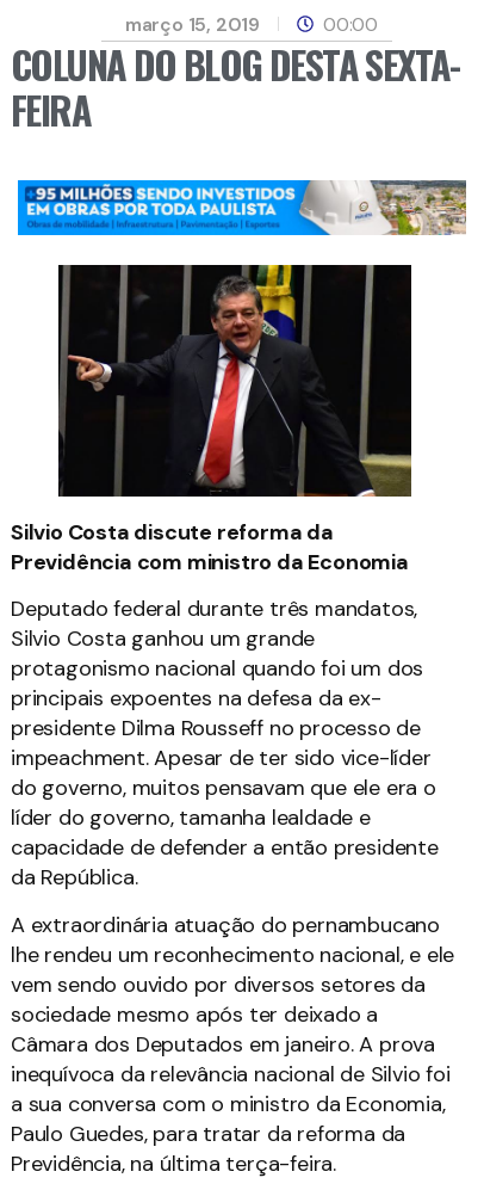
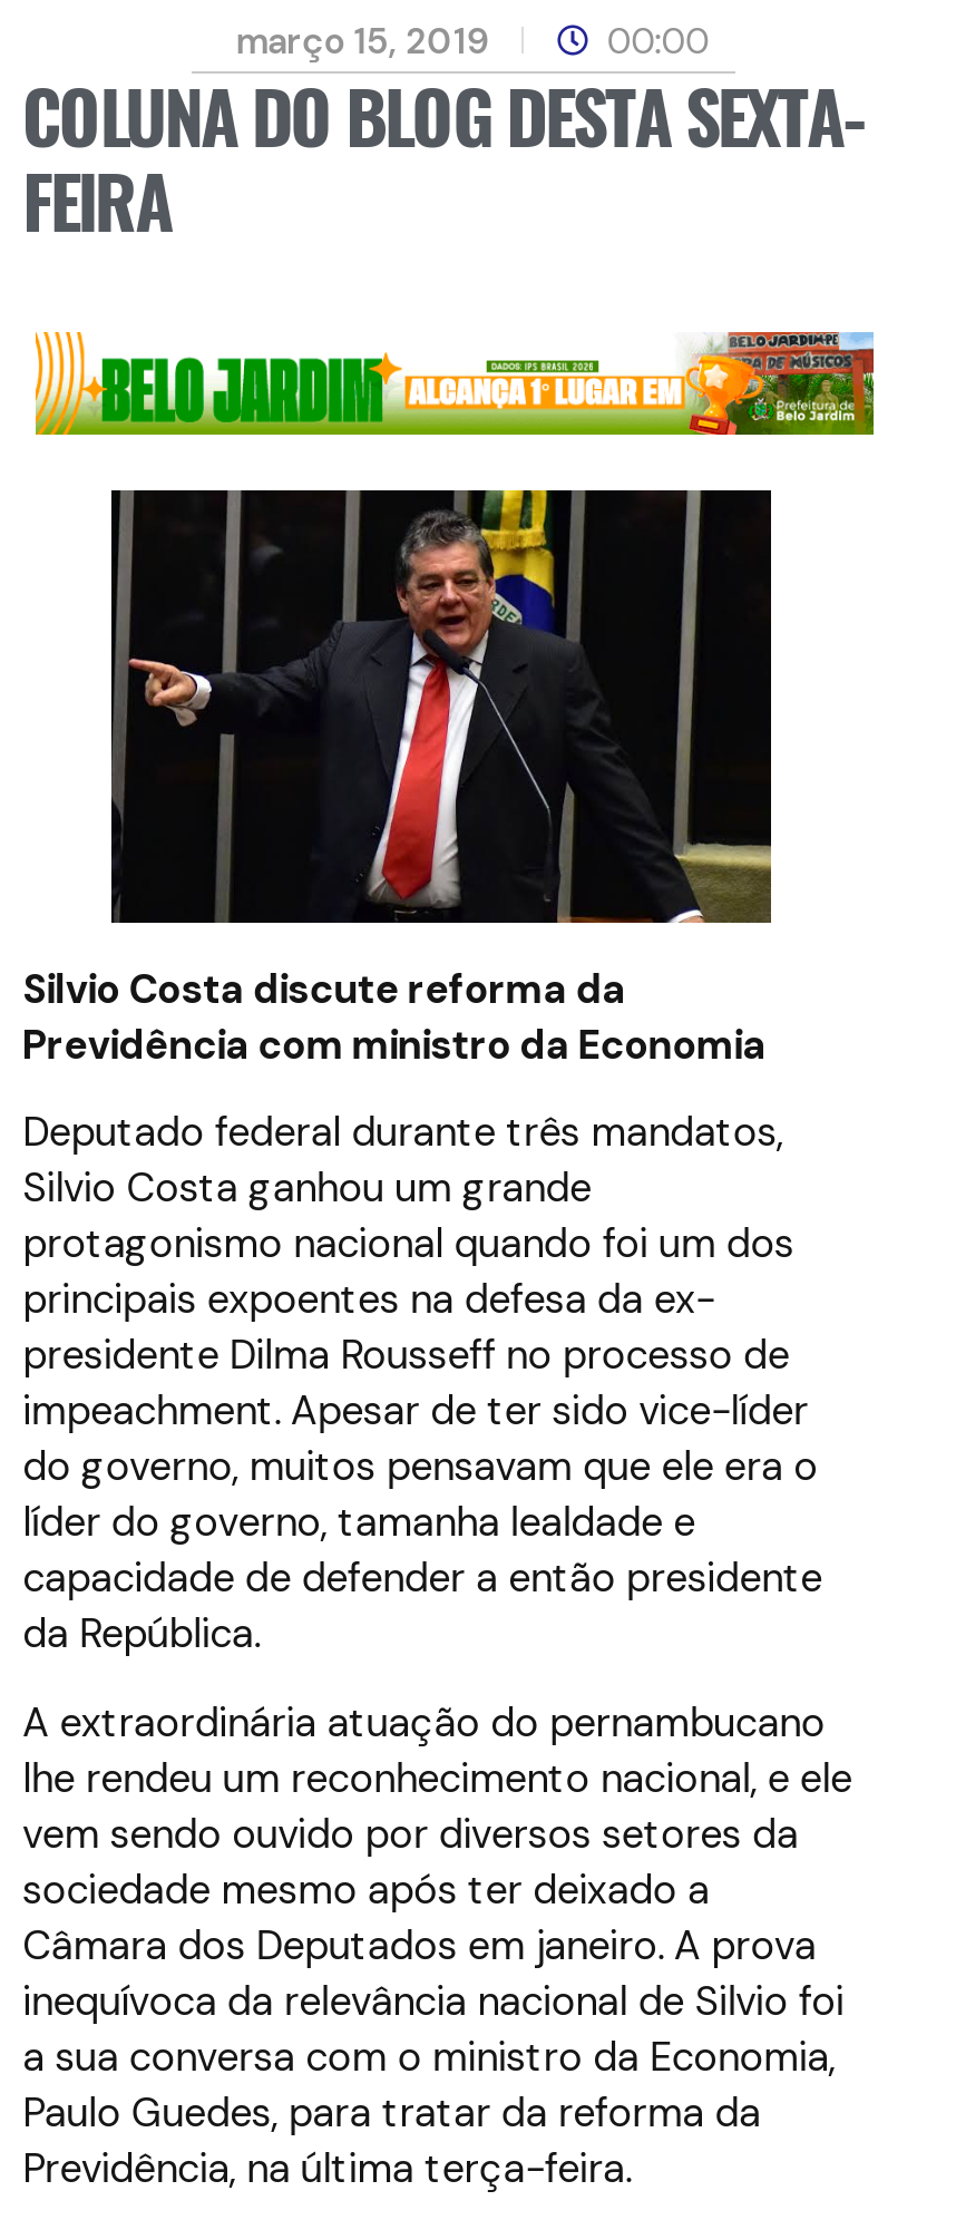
- [image]
+ [image]
